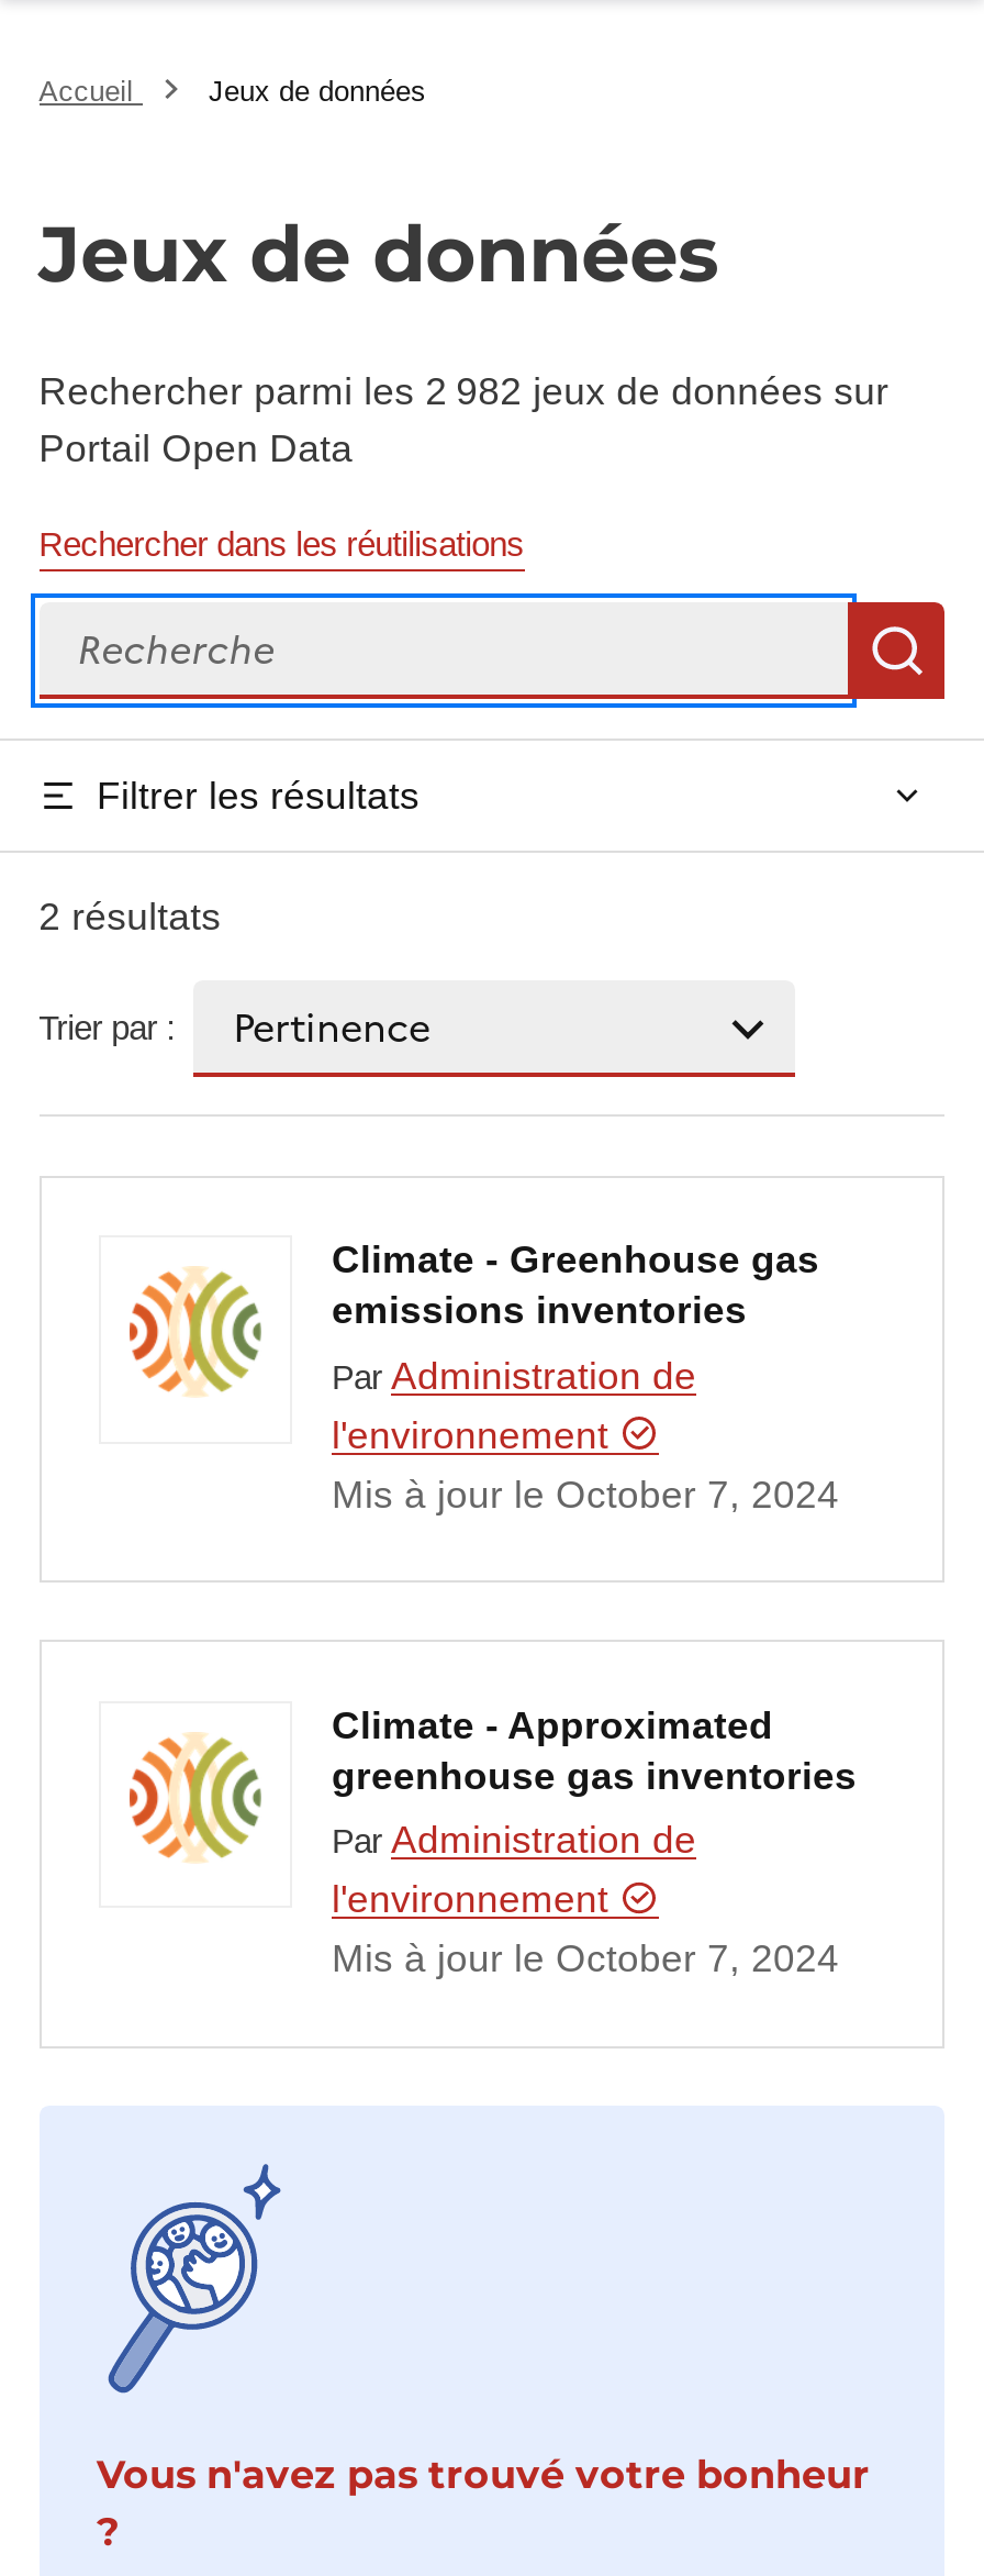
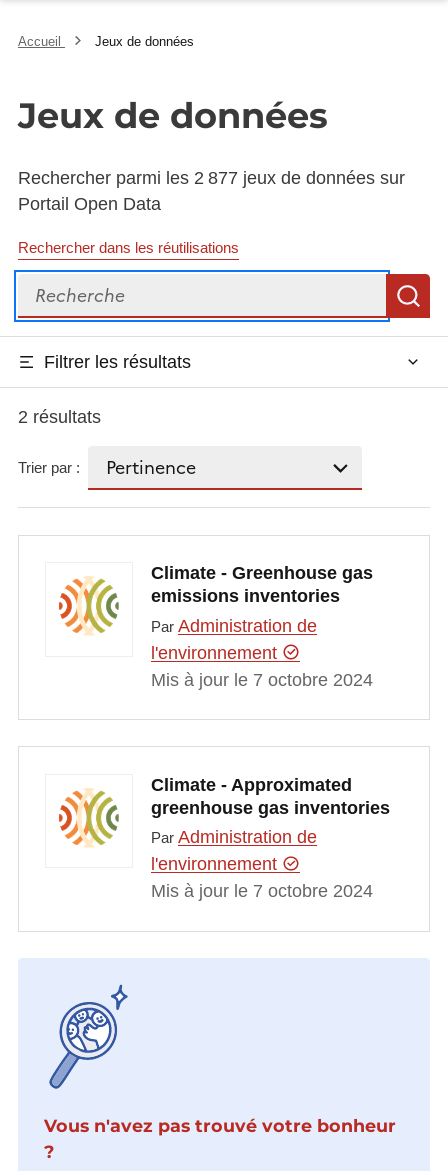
- Rechercher parmi les 2 982 jeux de données sur
+ Rechercher parmi les 2 877 jeux de données sur

- Mis à jour le October 7, 2024
+ Mis à jour le 7 octobre 2024

- Mis à jour le October 7, 2024
+ Mis à jour le 7 octobre 2024
